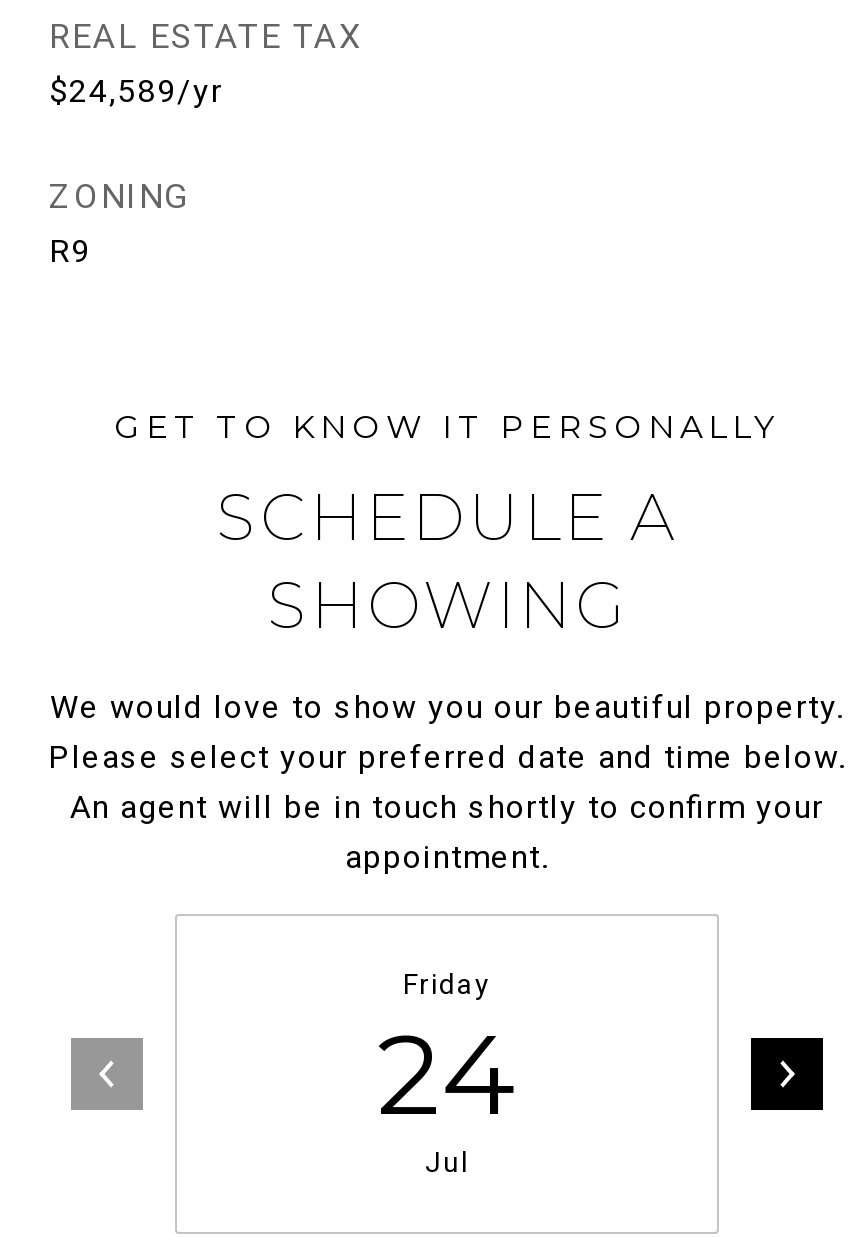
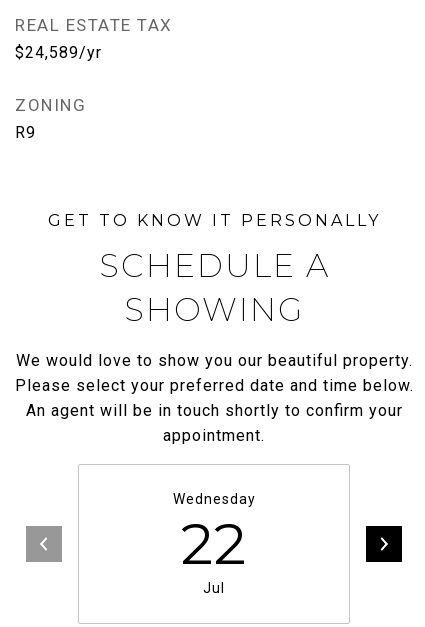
- Friday
- 24
+ Wednesday
+ 22
